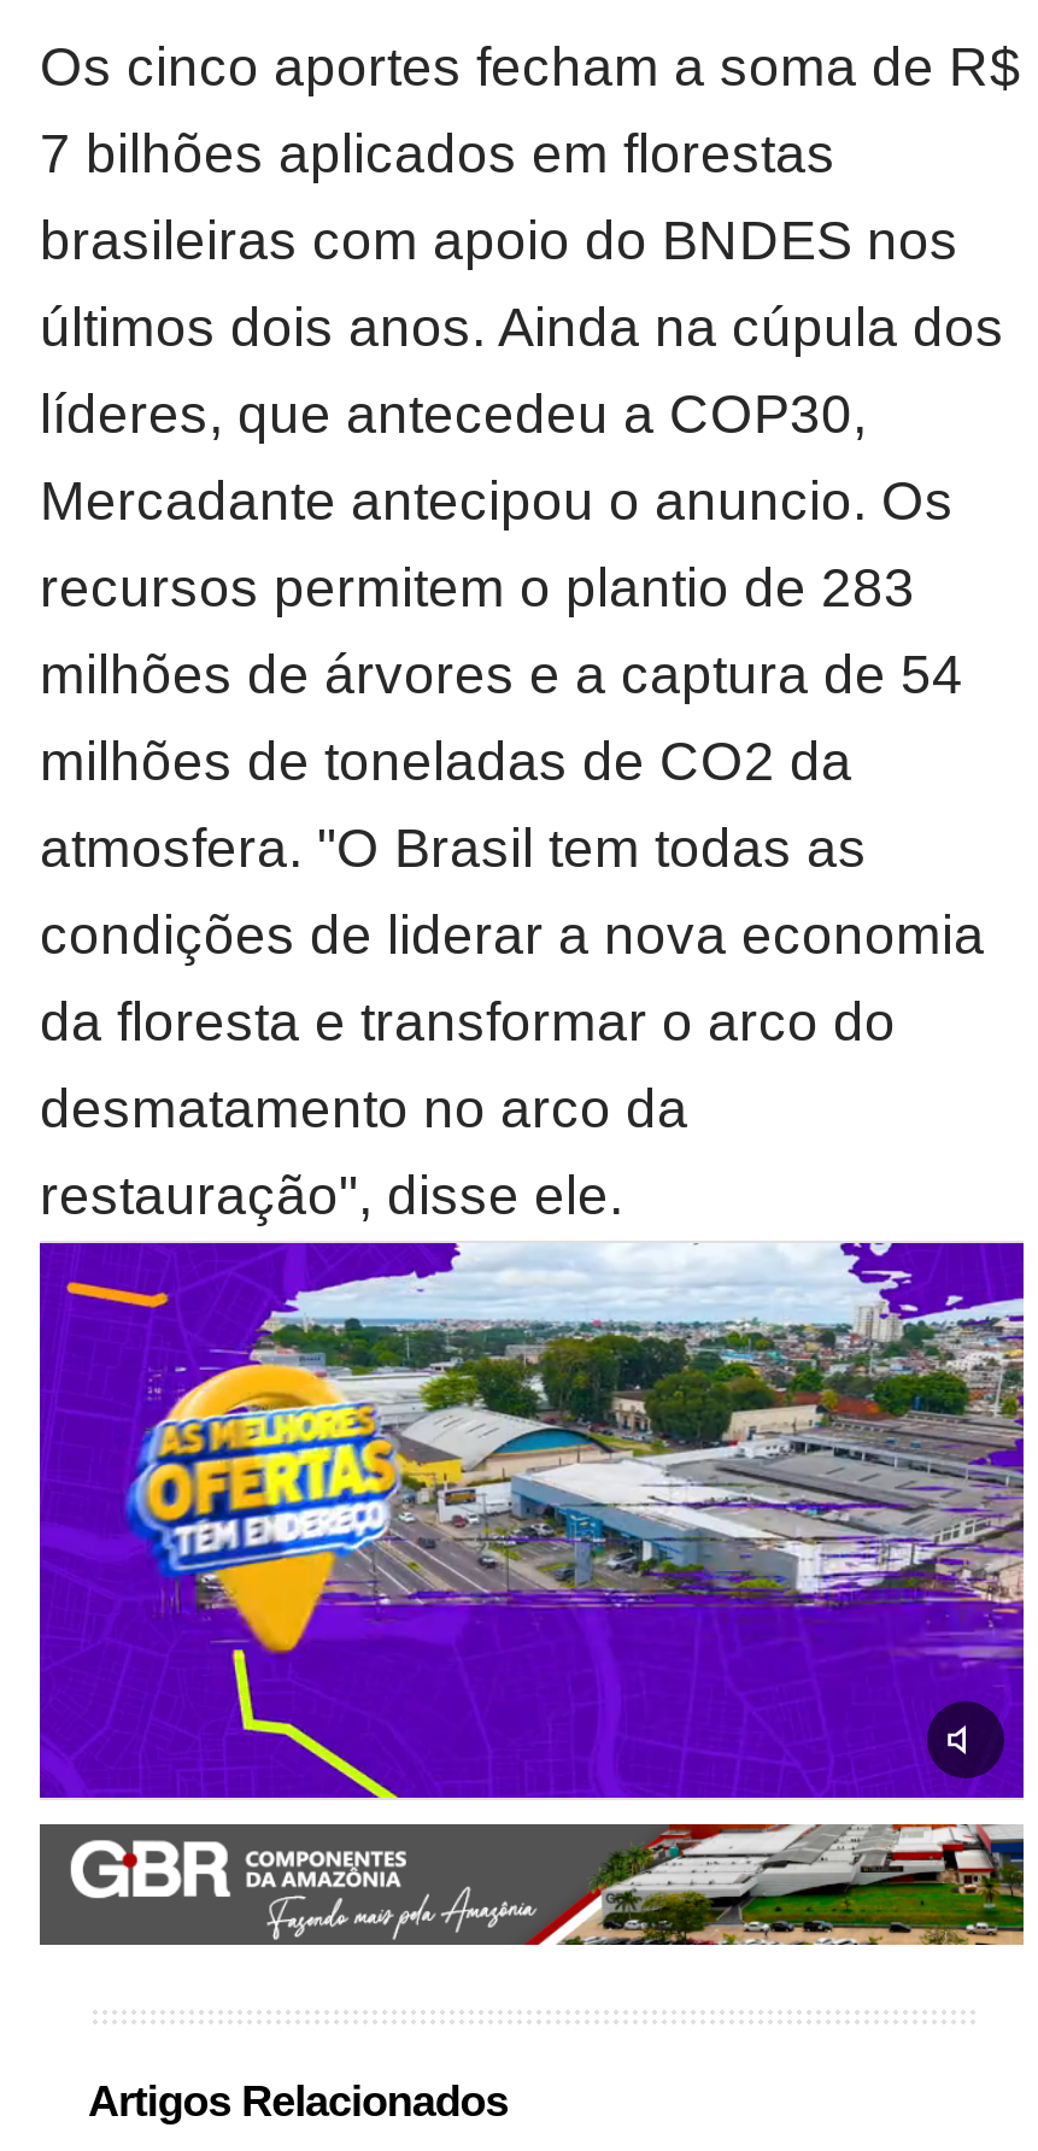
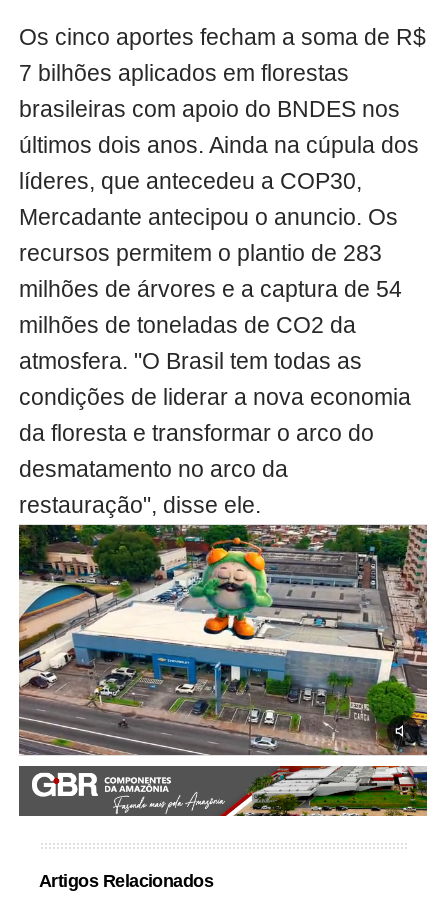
- [image]
+ [image]
